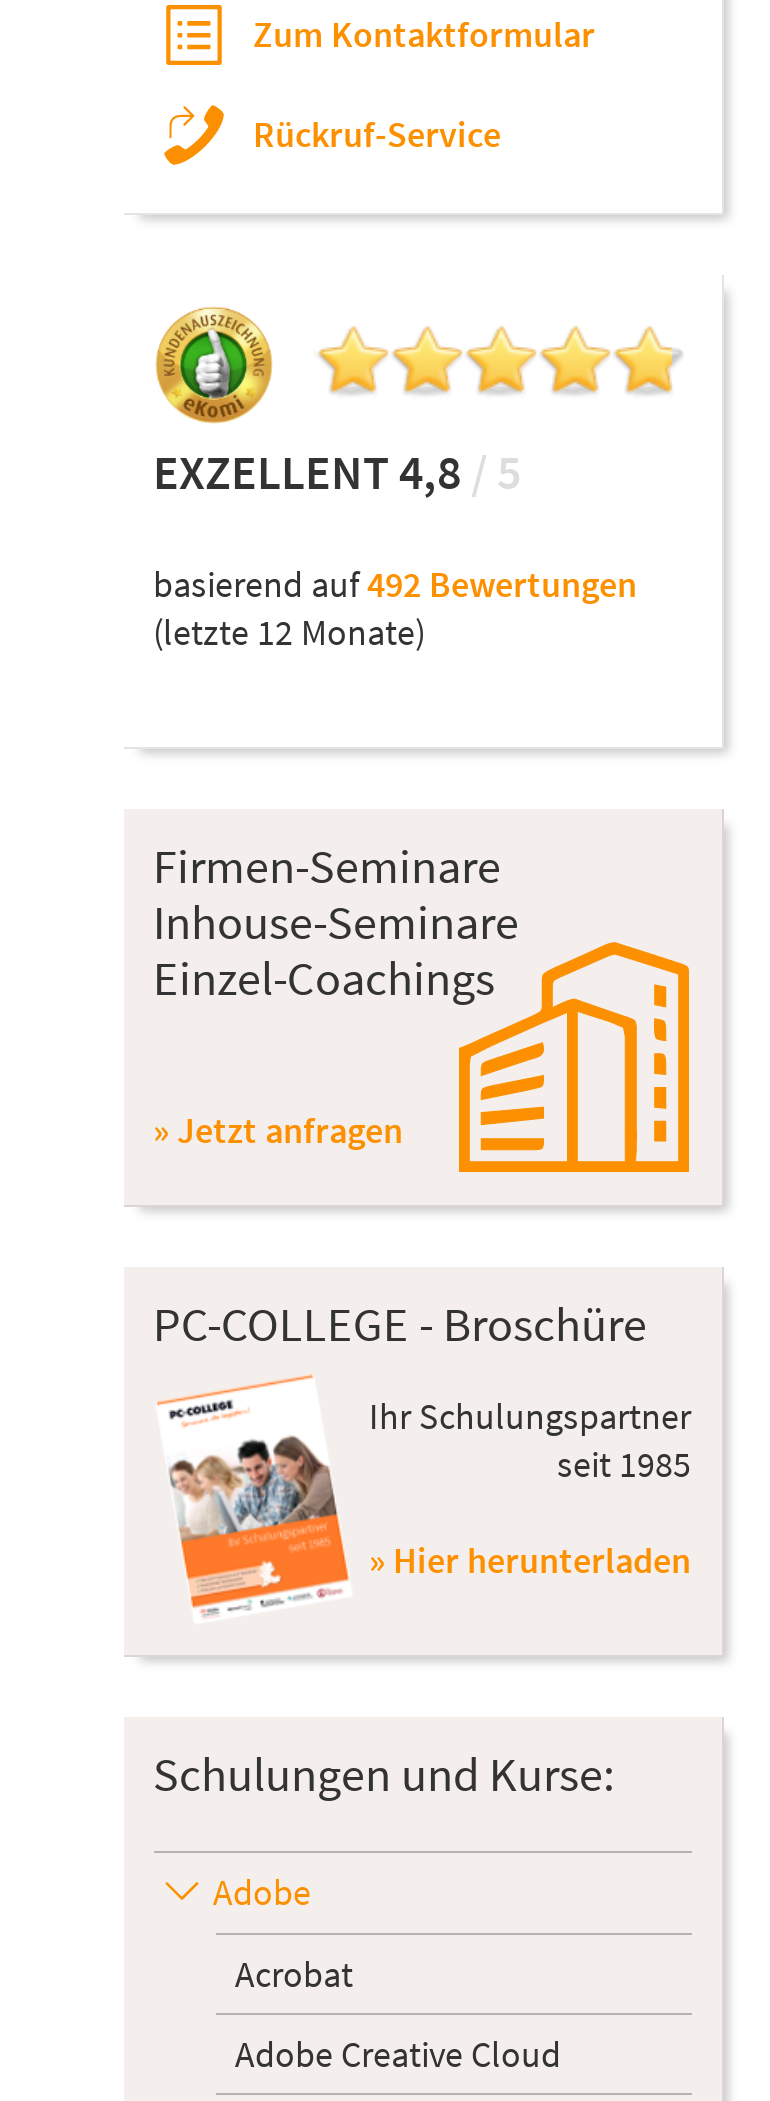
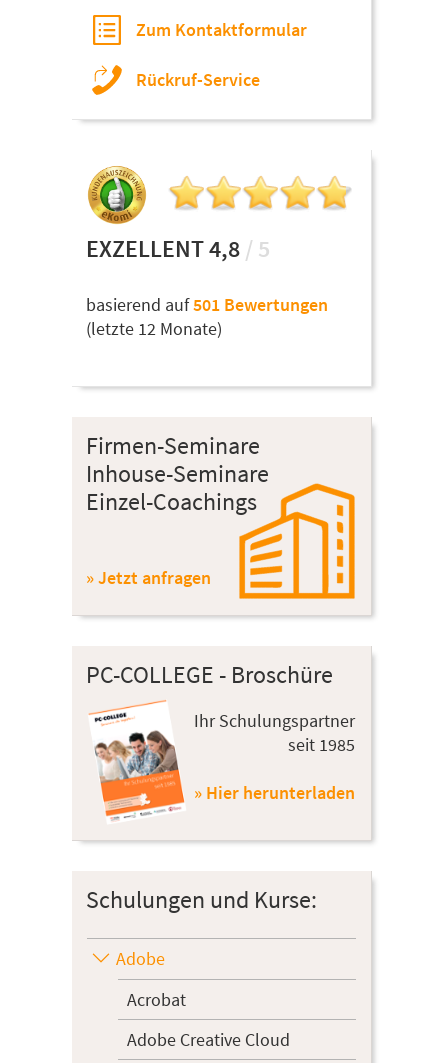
- basierend auf 492 Bewertungen
+ basierend auf 501 Bewertungen
